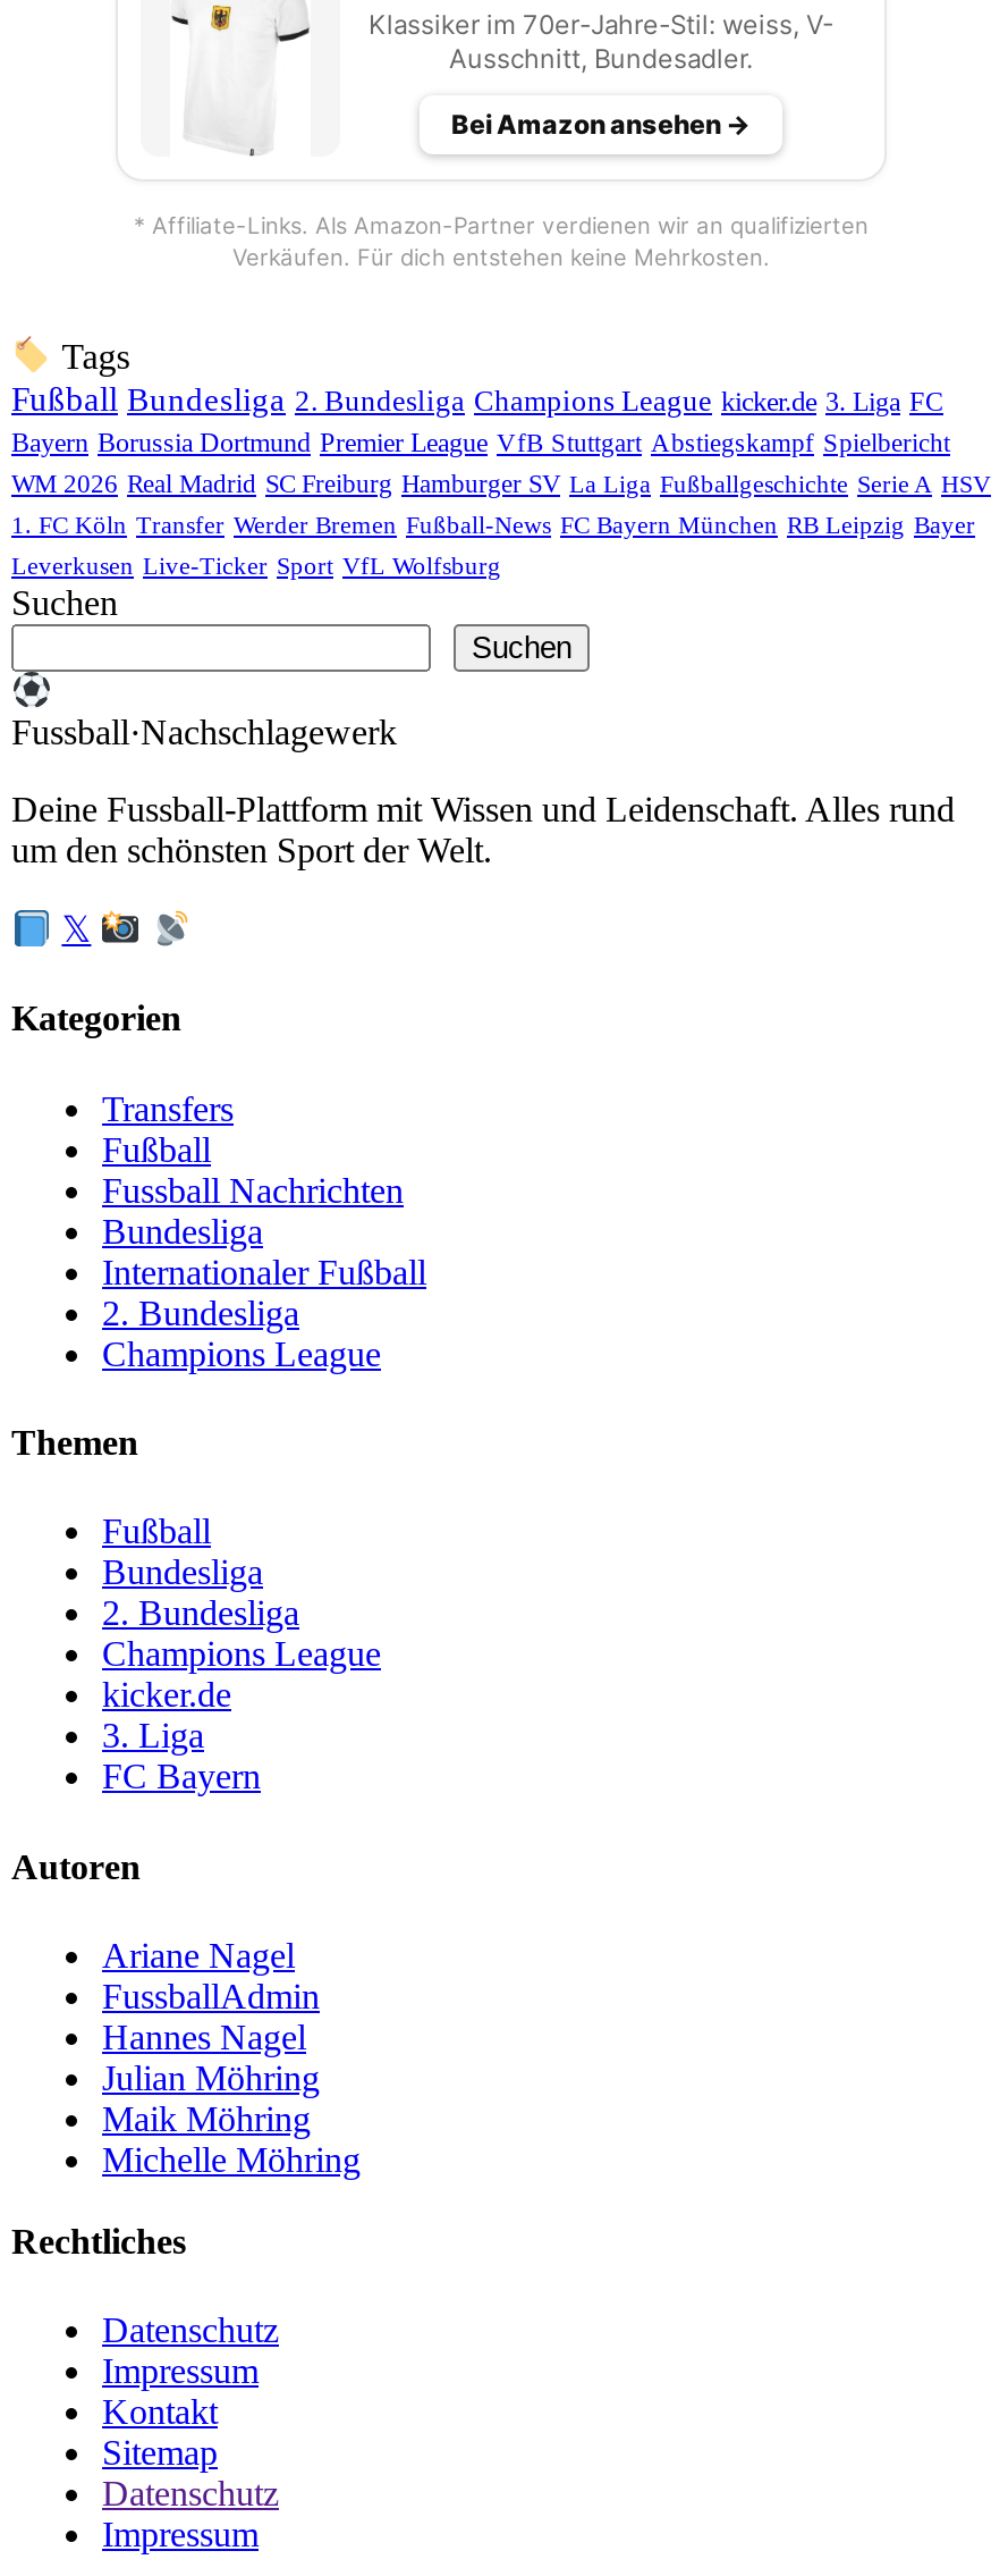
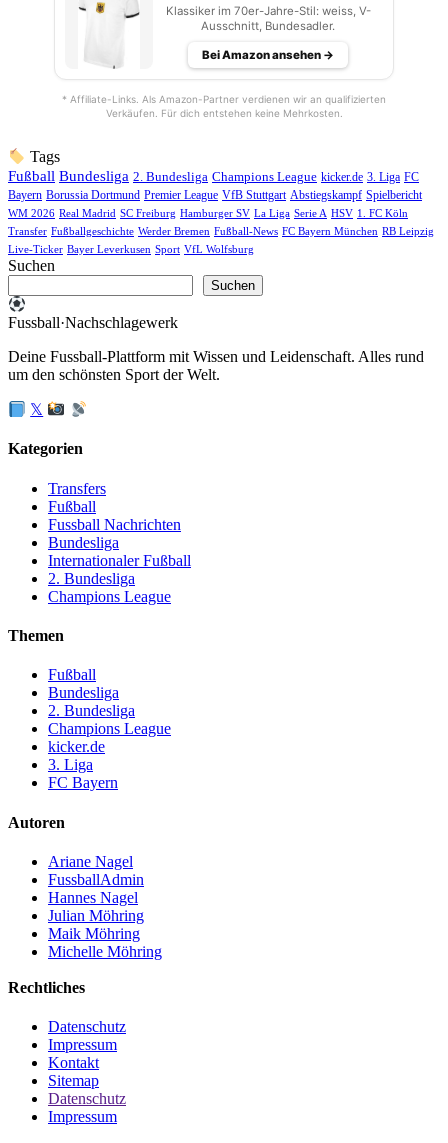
- WM 2026 Real Madrid SC Freiburg Hamburger SV La Liga Fußballgeschichte Serie A HSV
+ WM 2026 Real Madrid SC Freiburg Hamburger SV La Liga Serie A HSV 1. FC Köln

- 1. FC Köln Transfer Werder Bremen Fußball-News FC Bayern München RB Leipzig Bayer
+ Transfer Fußballgeschichte Werder Bremen Fußball-News FC Bayern München RB Leipzig

- Leverkusen Live-Ticker Sport VfL Wolfsburg
+ Live-Ticker Bayer Leverkusen Sport VfL Wolfsburg
